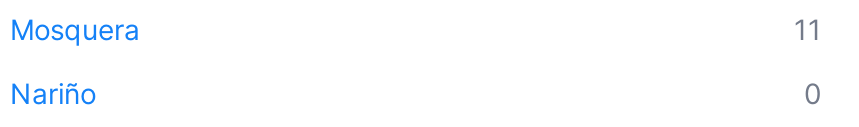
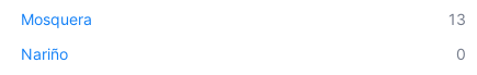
- 11
+ 13
